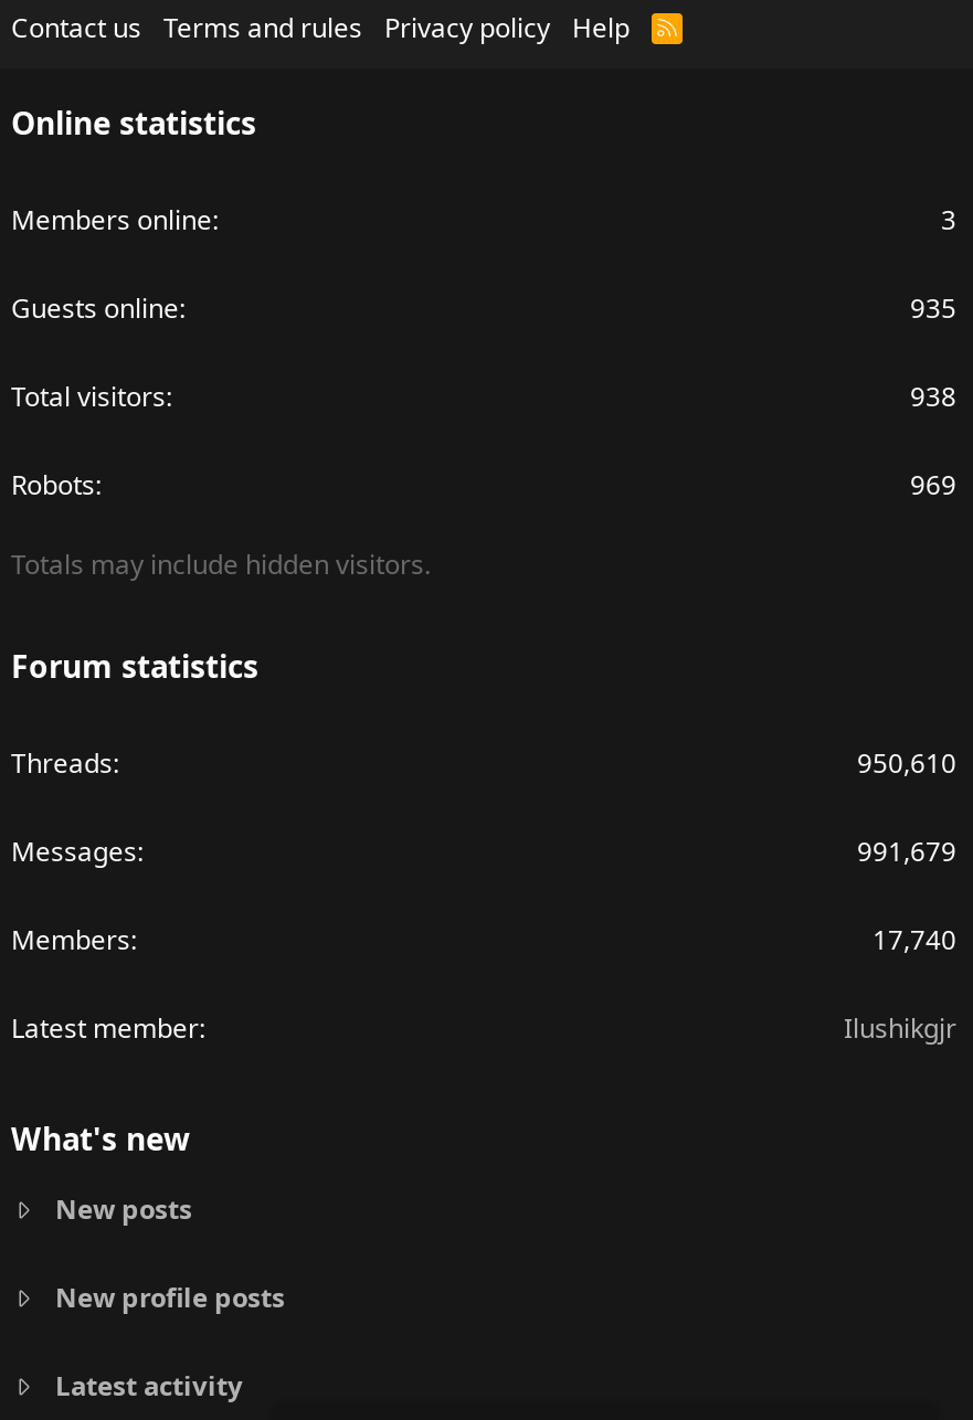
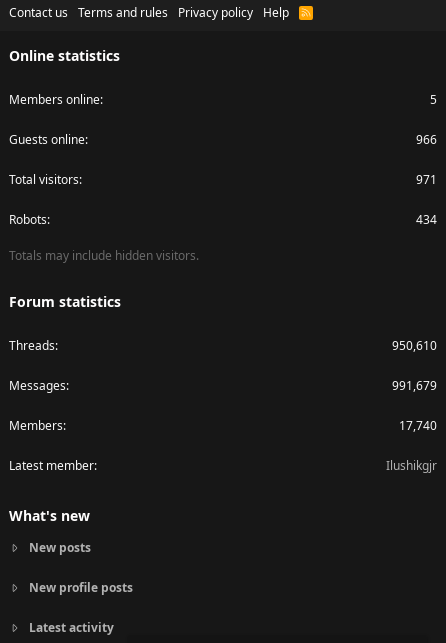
- 3
+ 5

- 935
+ 966

- 938
+ 971

- 969
+ 434
